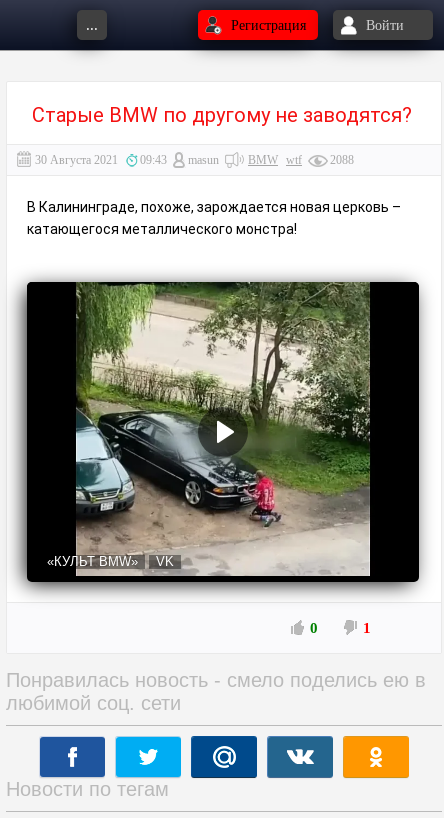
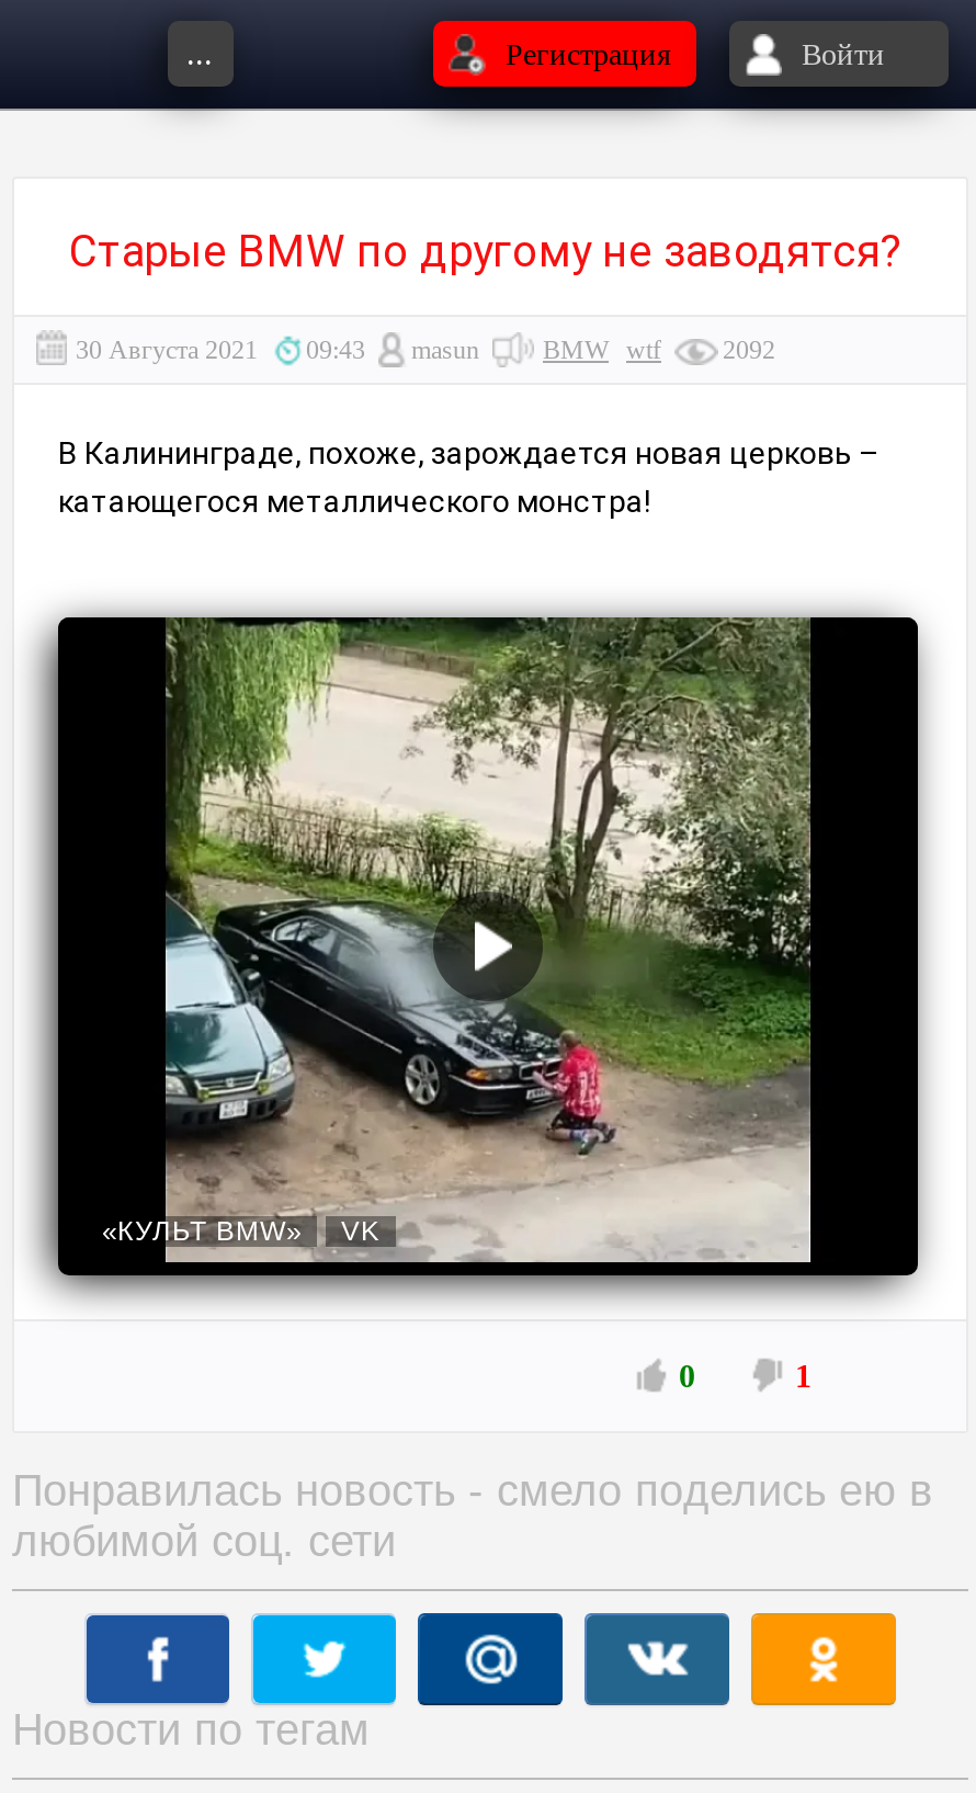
- BMW wtf 2088
+ BMW wtf 2092
